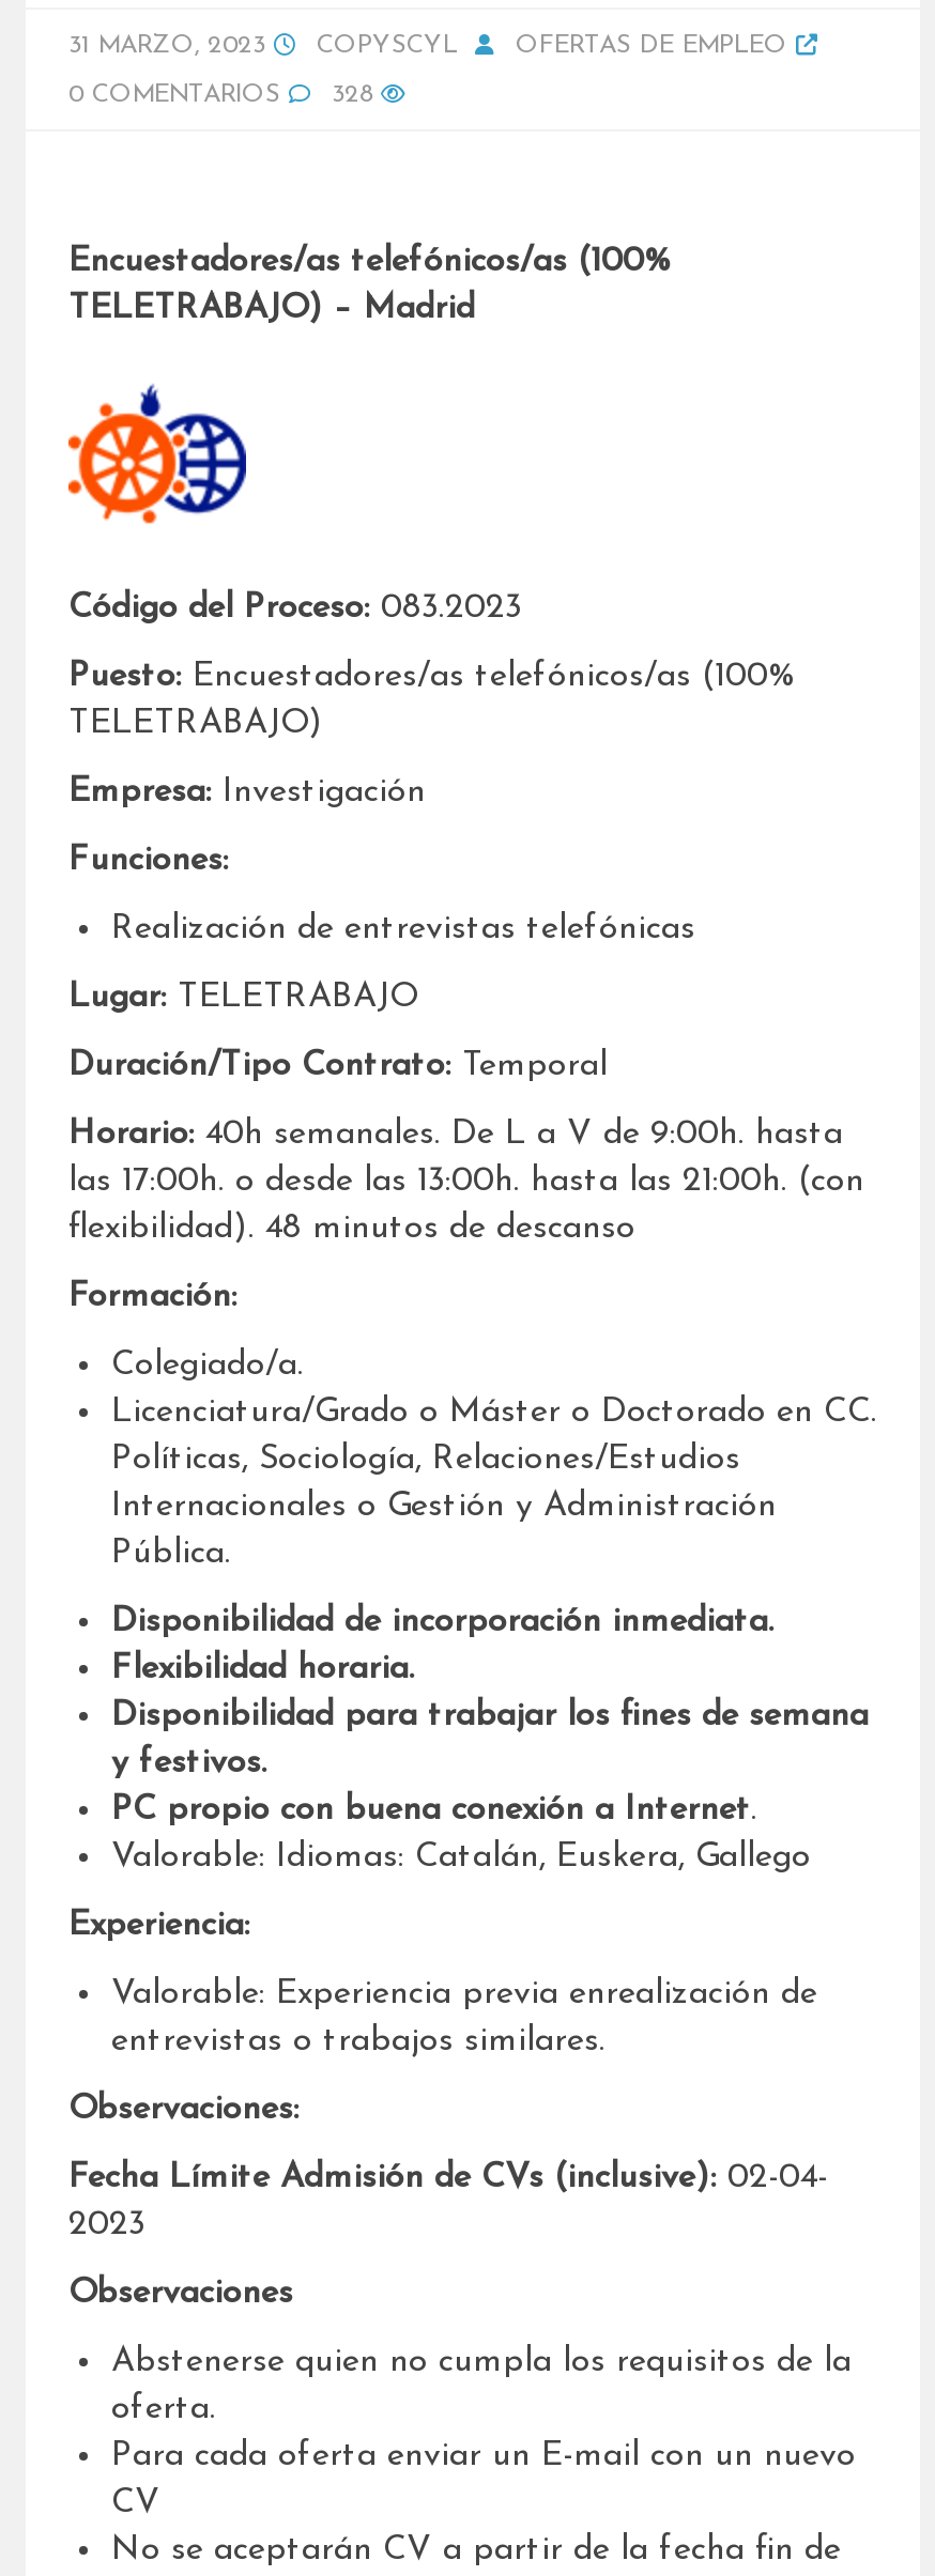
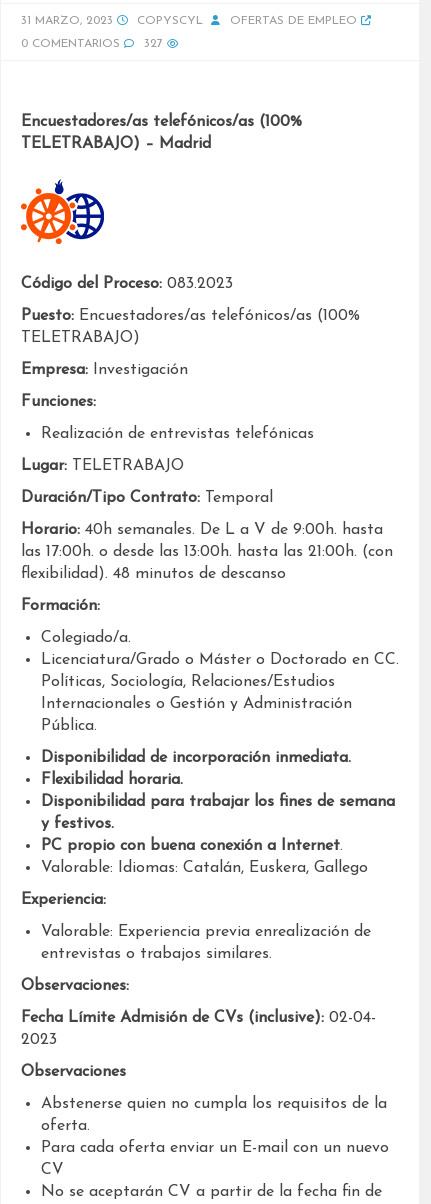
- 328
+ 327
